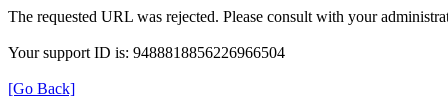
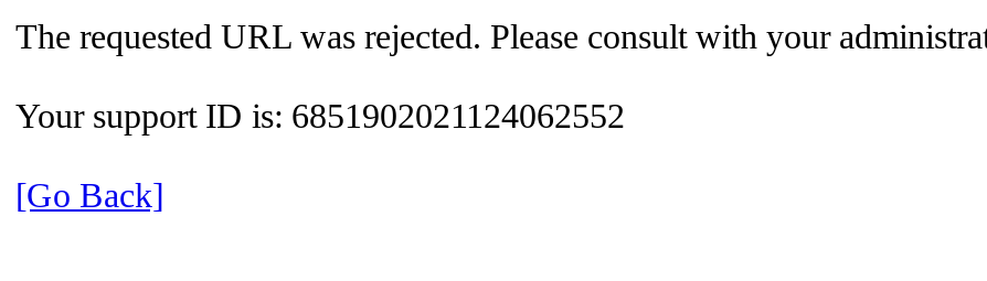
- Your support ID is: 9488818856226966504
+ Your support ID is: 6851902021124062552
